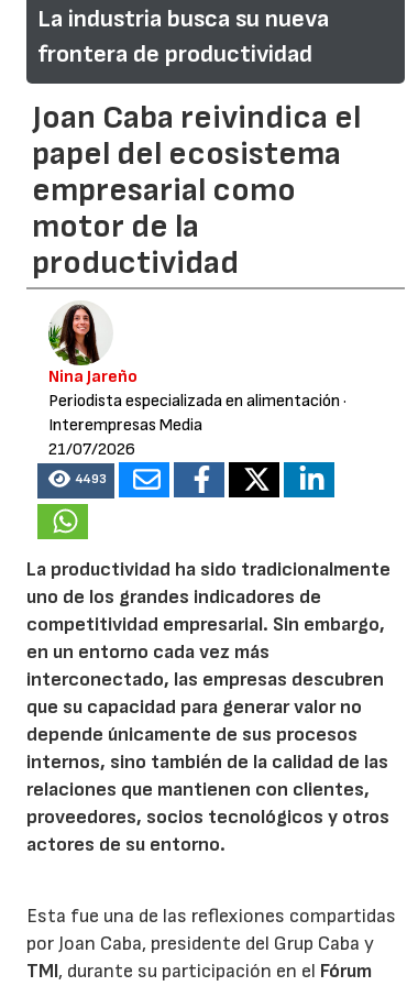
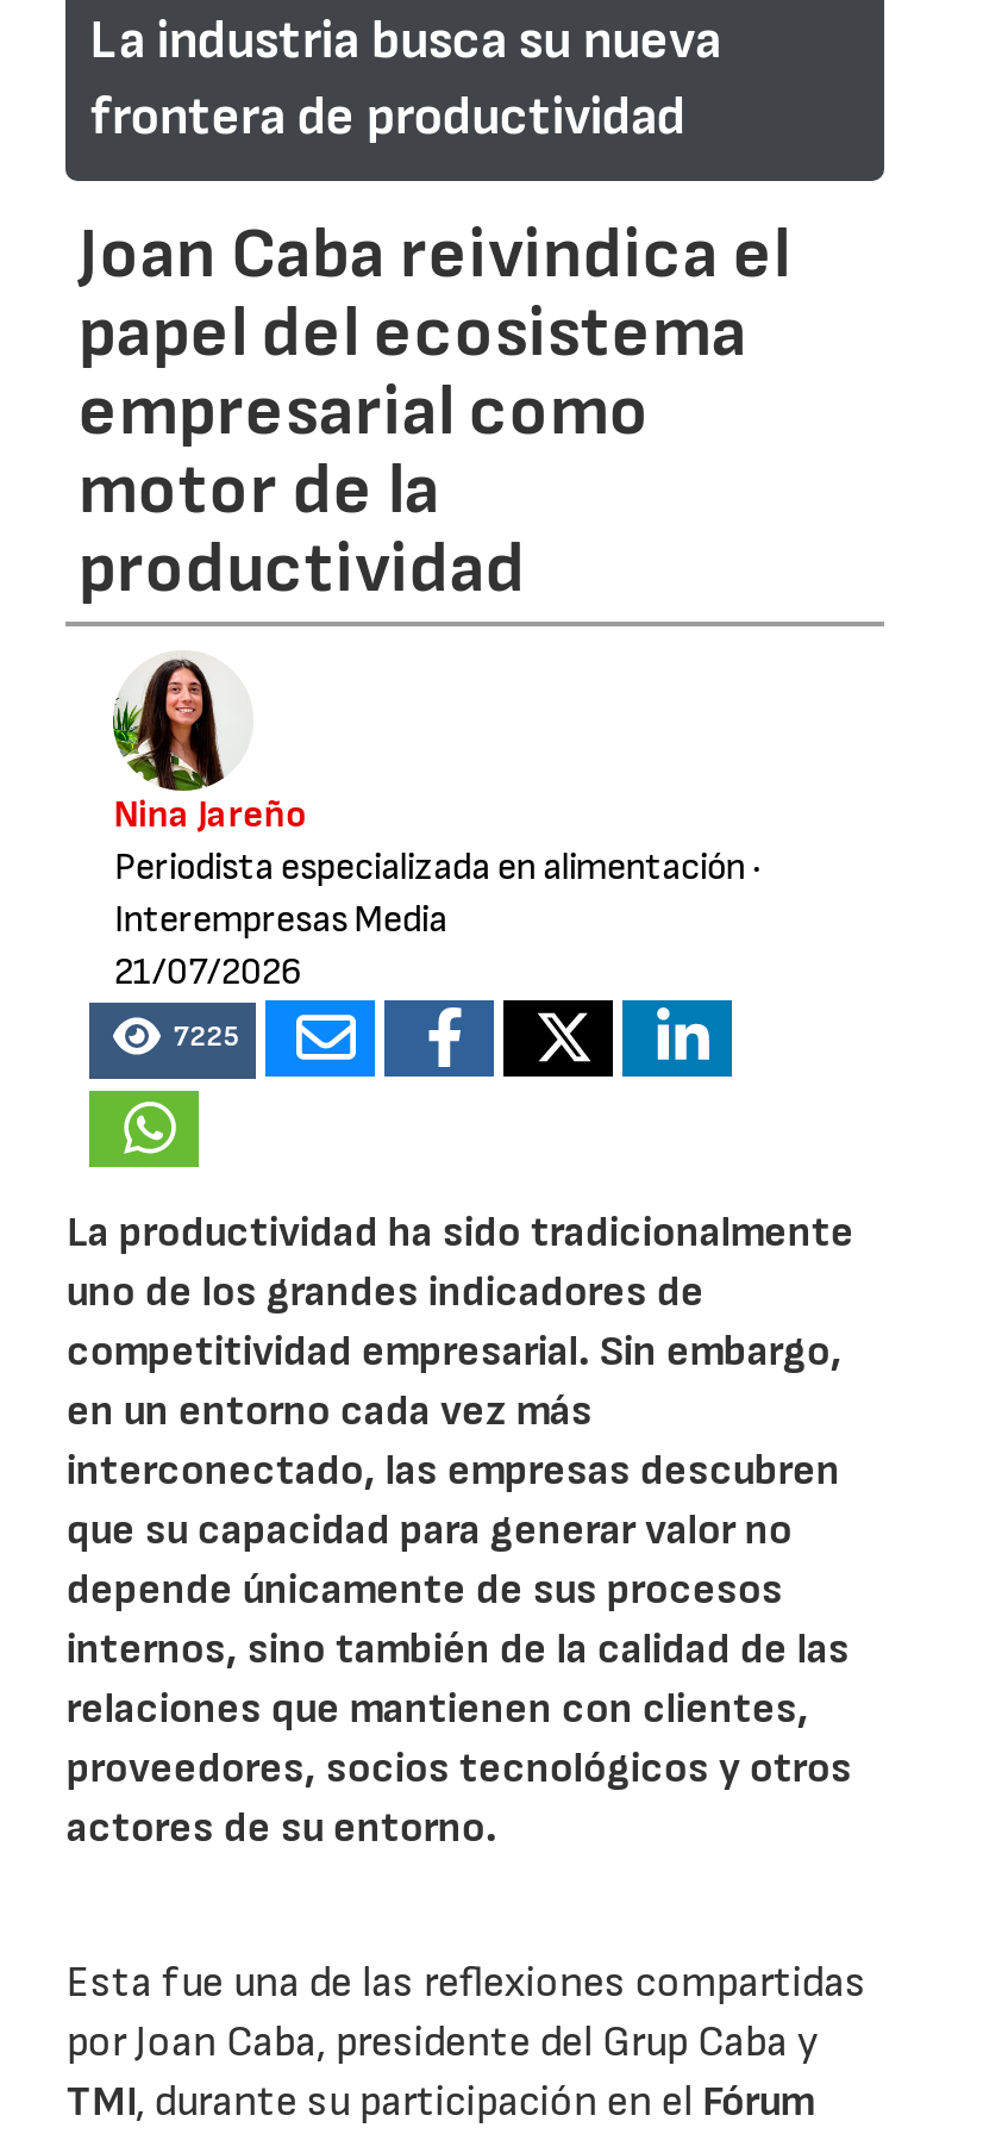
- 4493
+ 7225
